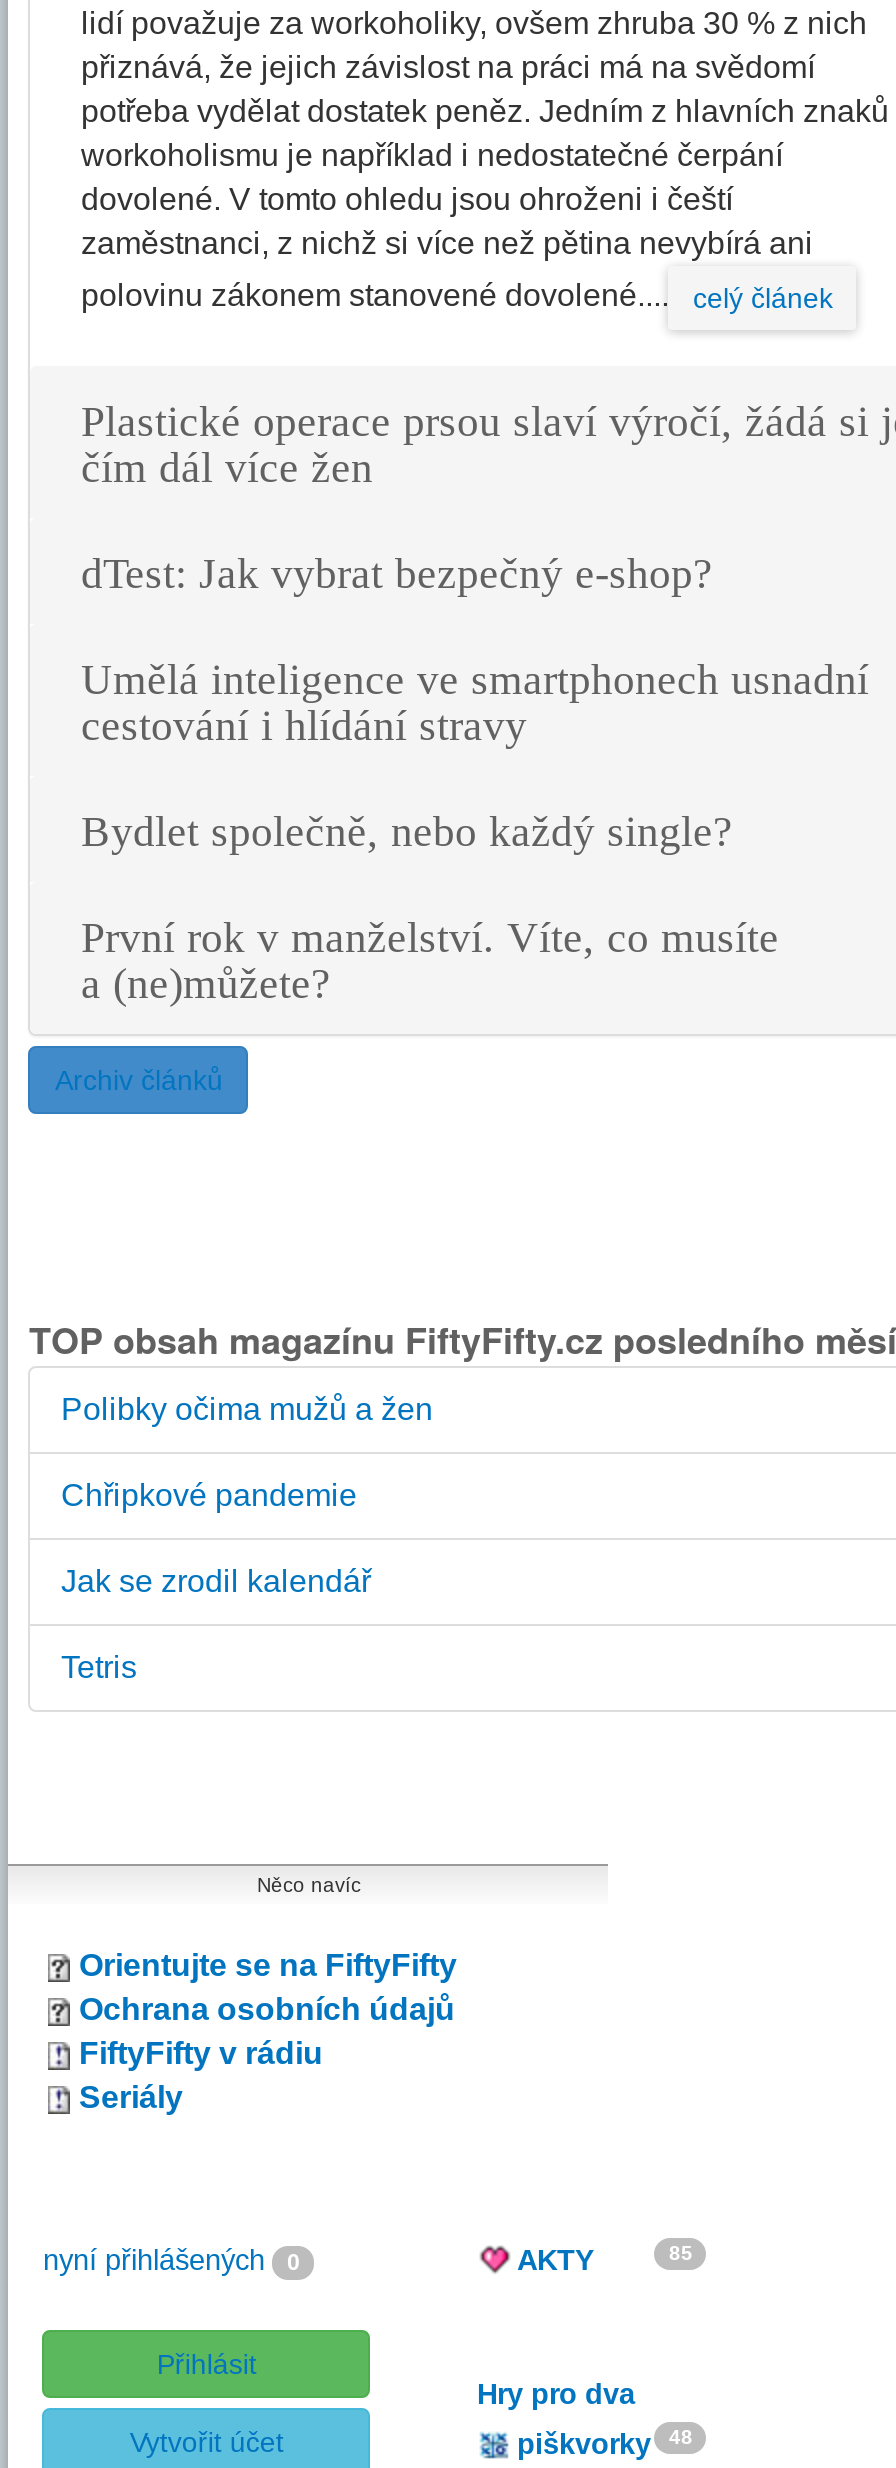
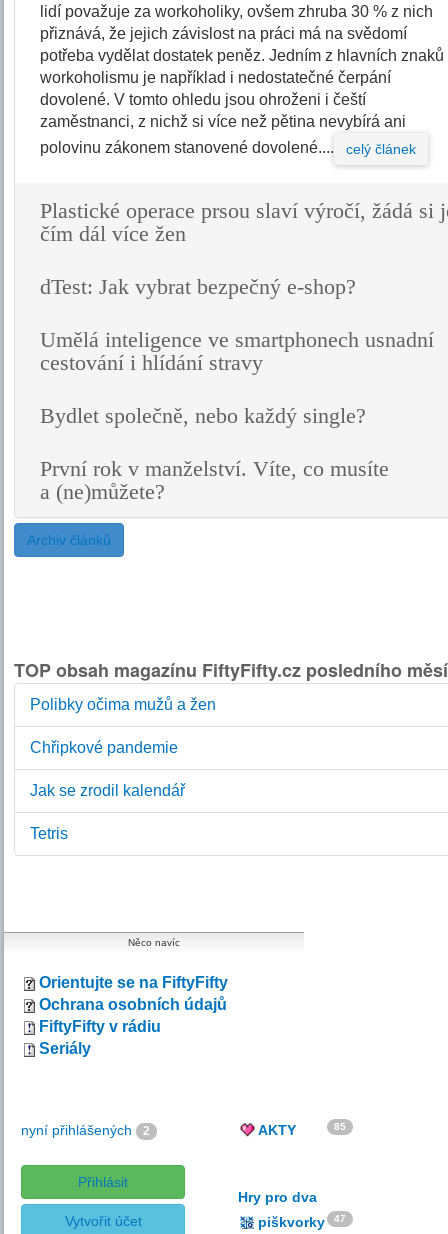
- nyní přihlášených 0
+ nyní přihlášených 2

- piškvorky 48
+ piškvorky 47
